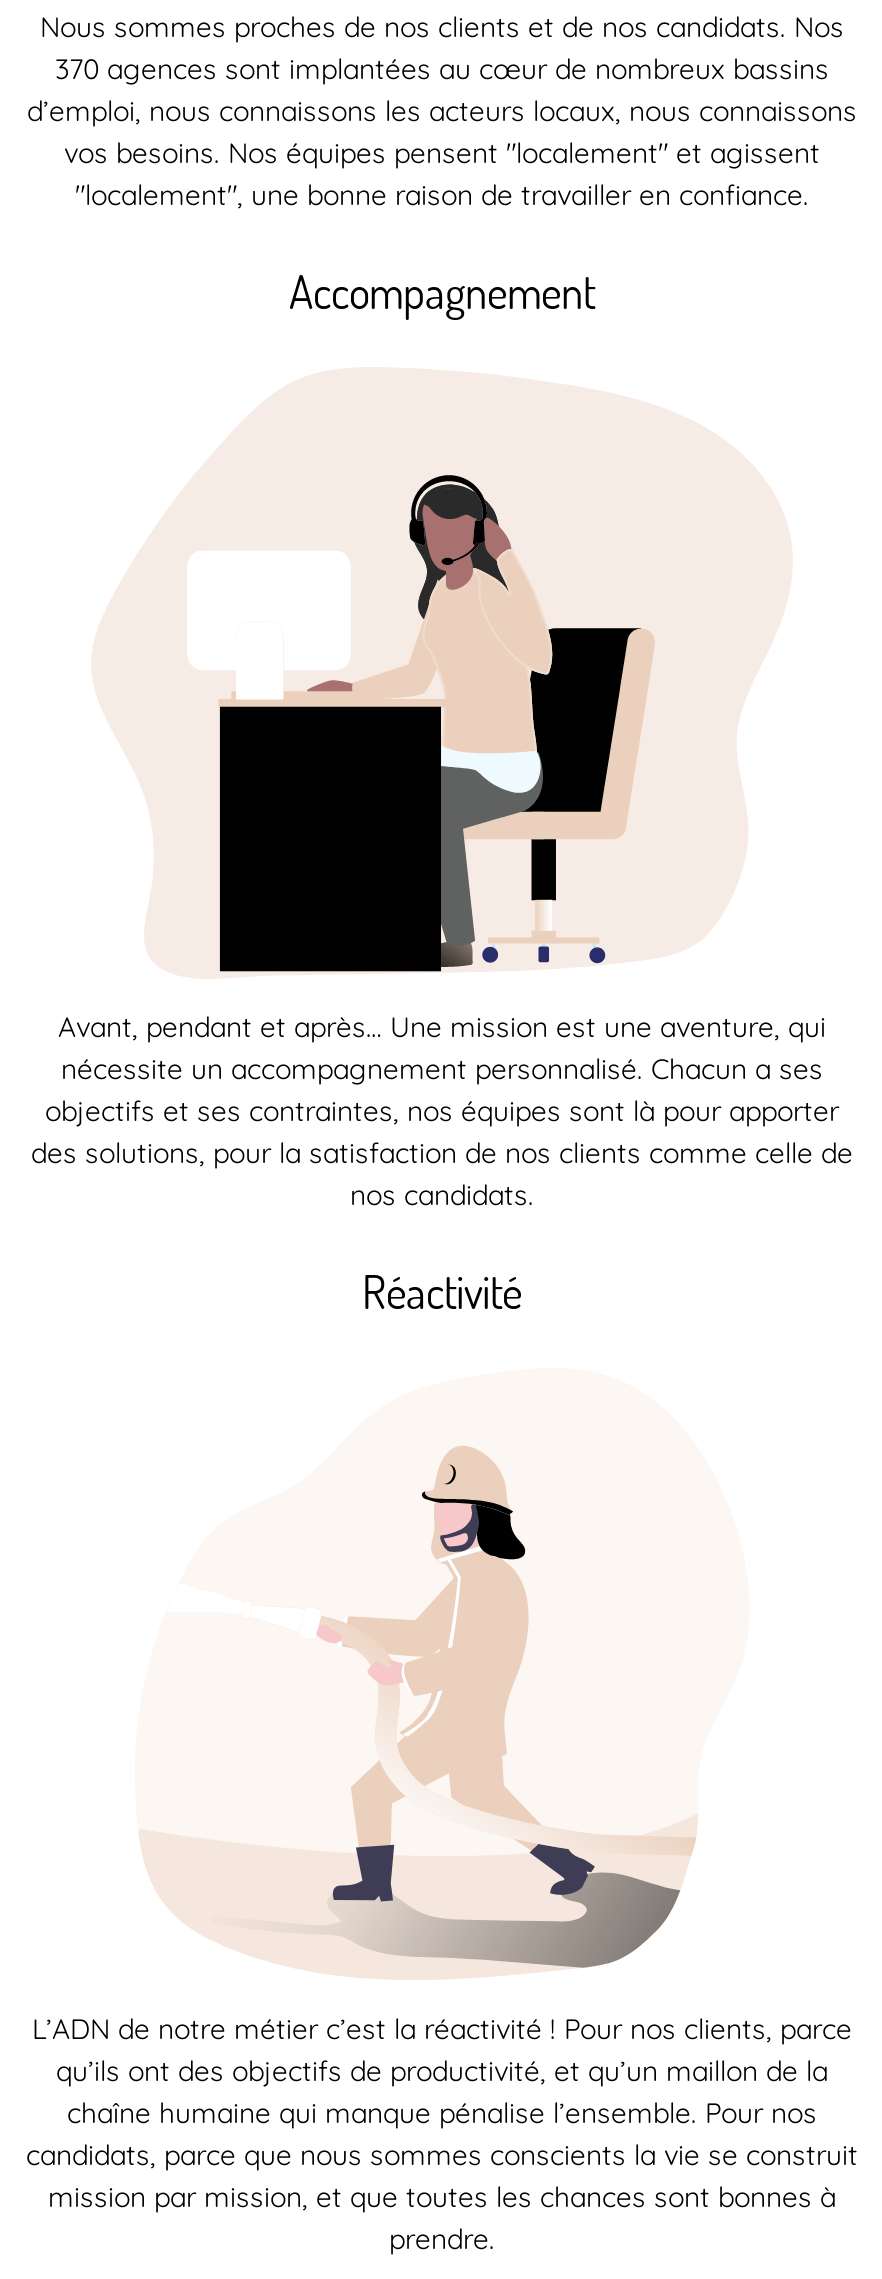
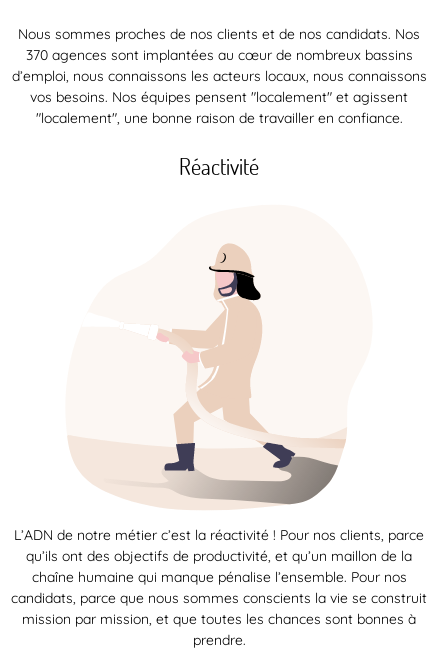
- Accompagnement

- [image]
- Avant, pendant et après… Une mission est une aventure, qui
- nécessite un accompagnement personnalisé. Chacun a ses
- objectifs et ses contraintes, nos équipes sont là pour apporter
- des solutions, pour la satisfaction de nos clients comme celle de
- nos candidats.
